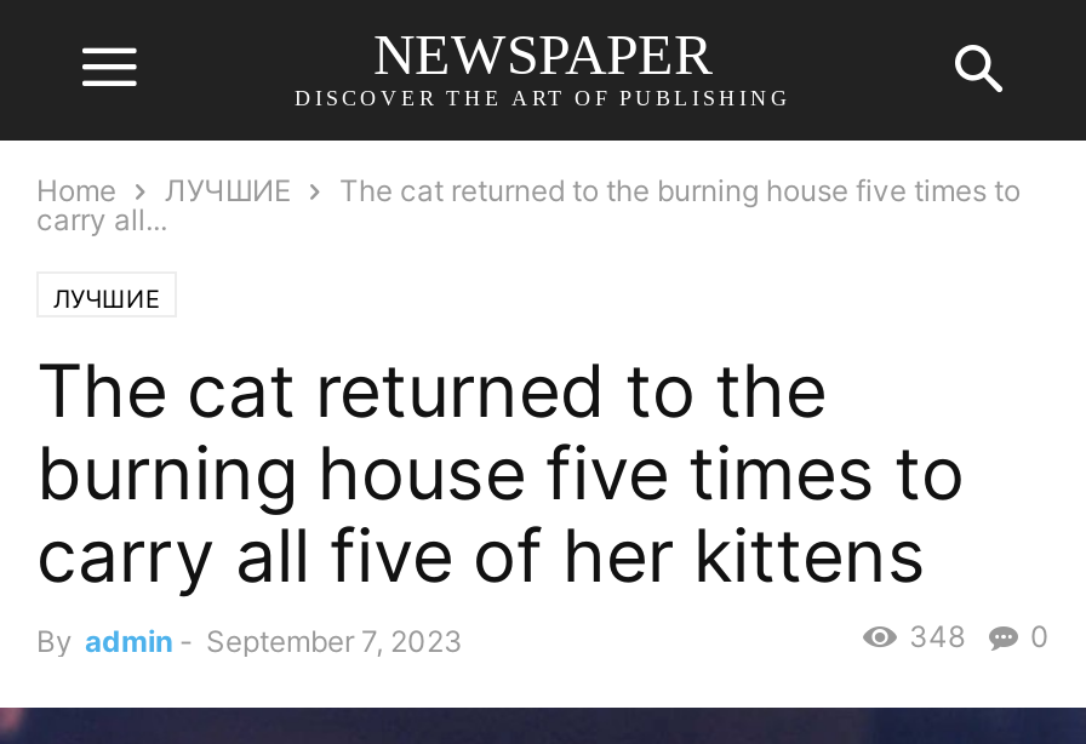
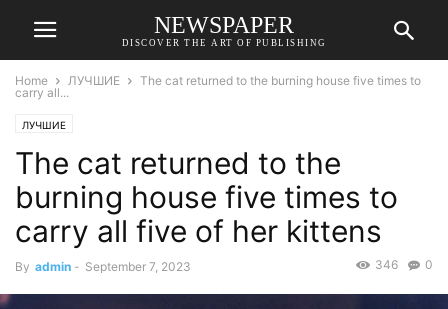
- 348 0
+ 346 0
